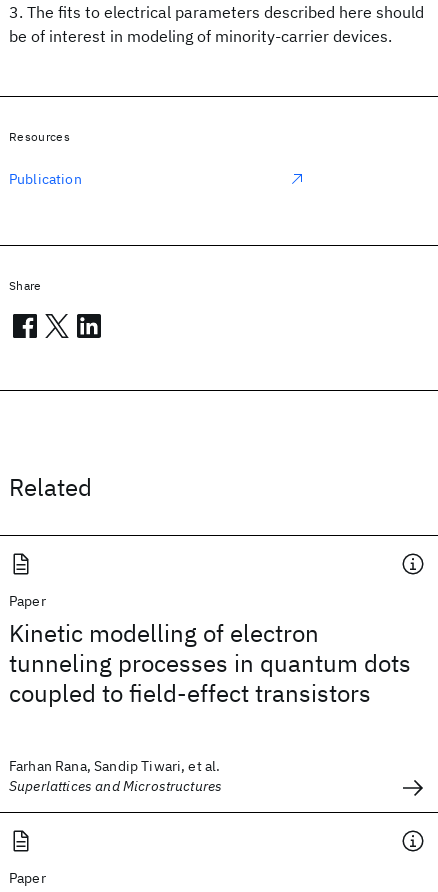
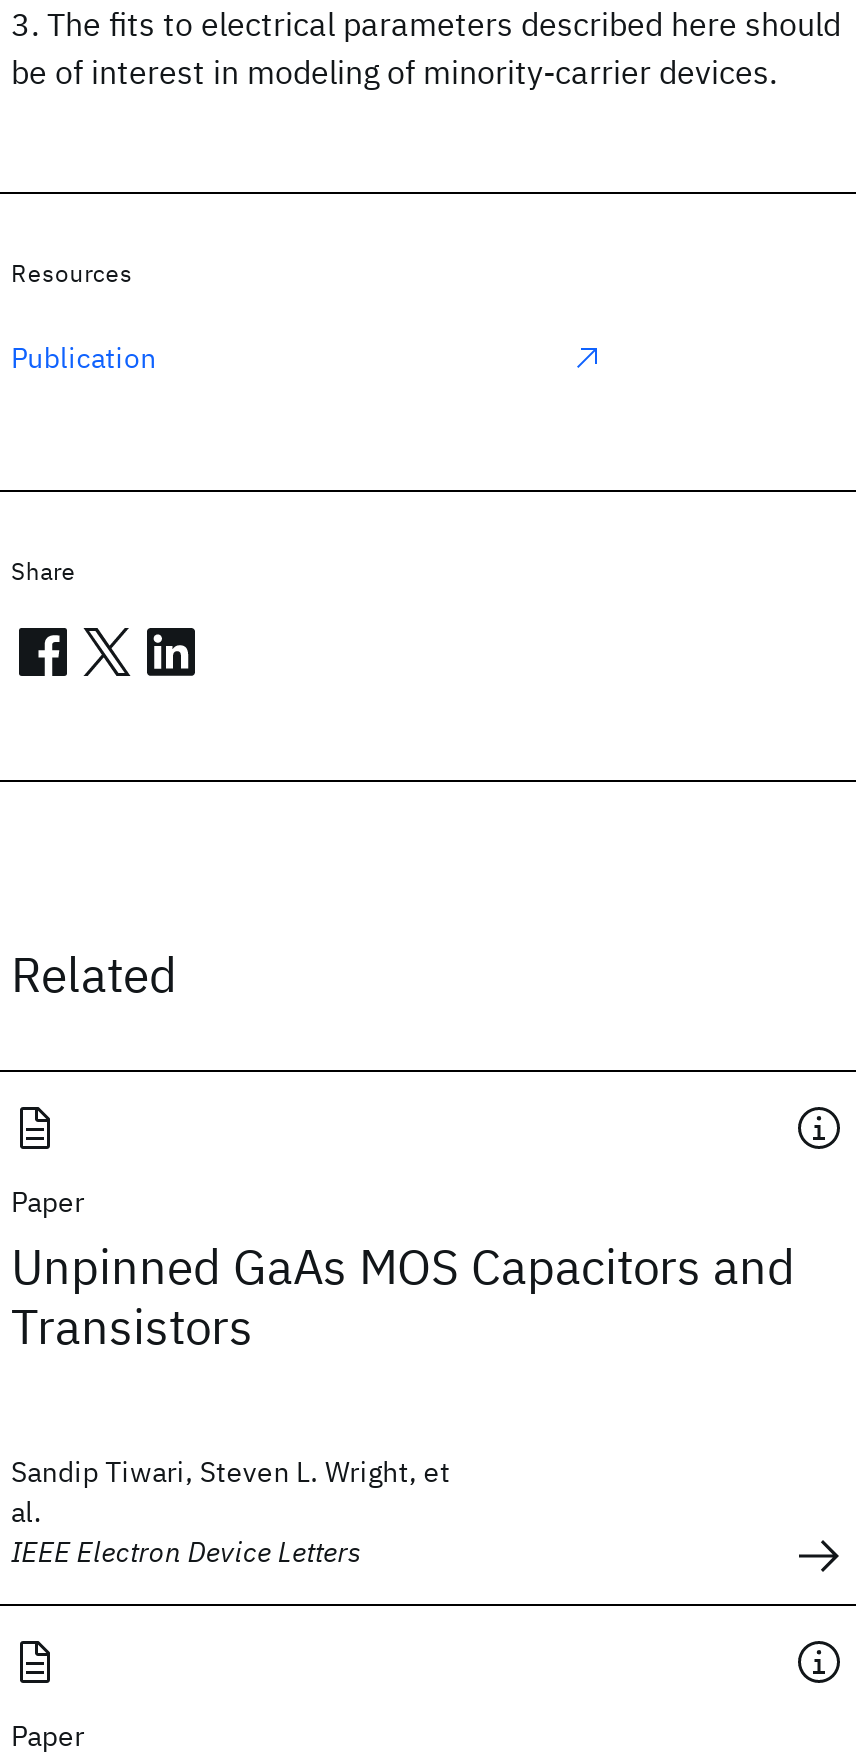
- Kinetic modelling of electron
- tunneling processes in quantum dots
- coupled to field-effect transistors
+ Unpinned GaAs MOS Capacitors and
+ Transistors

- Farhan Rana, Sandip Tiwari, et al.
- Superlattices and Microstructures
+ Sandip Tiwari, Steven L. Wright, et
+ al.
+ IEEE Electron Device Letters
